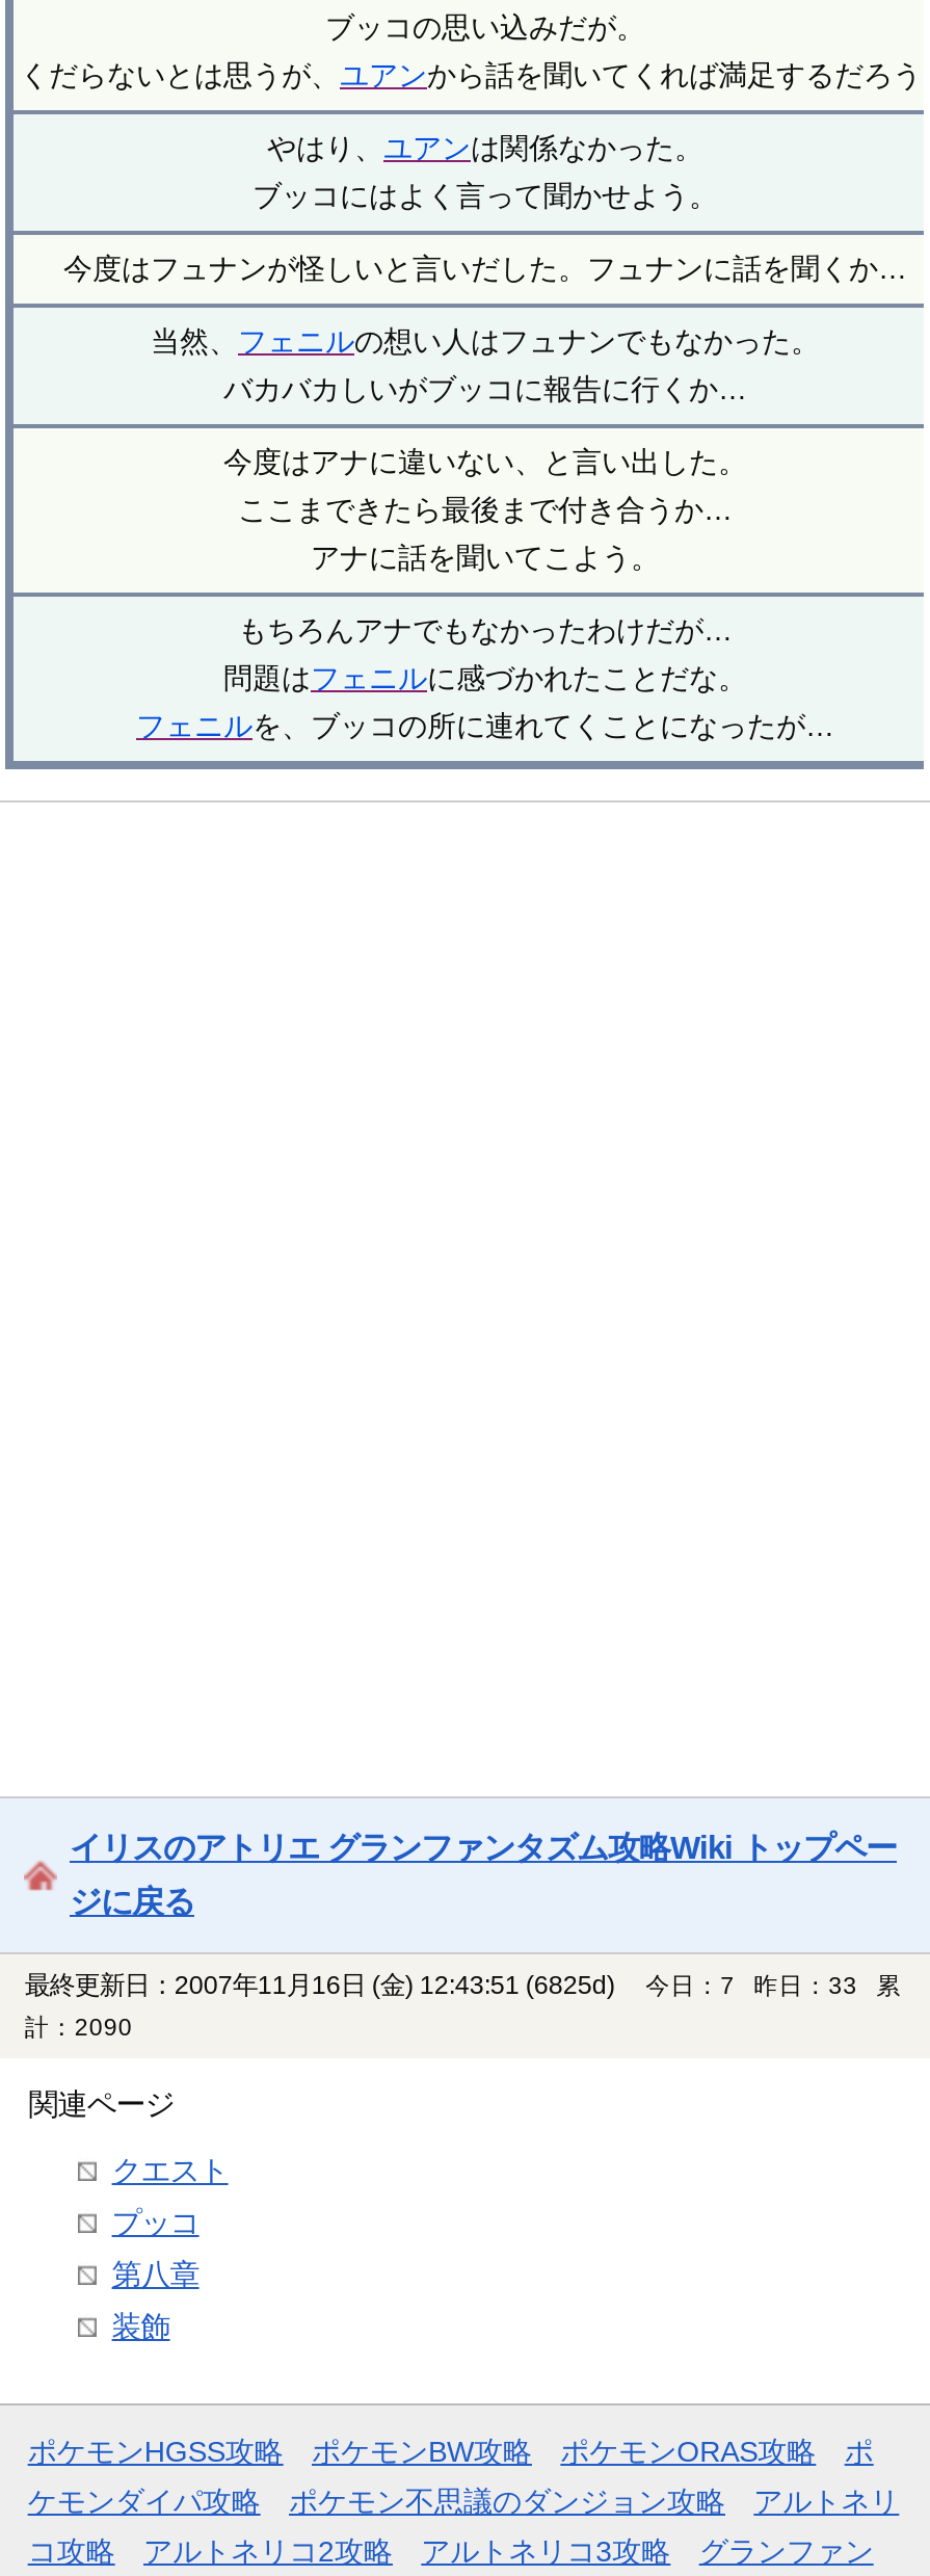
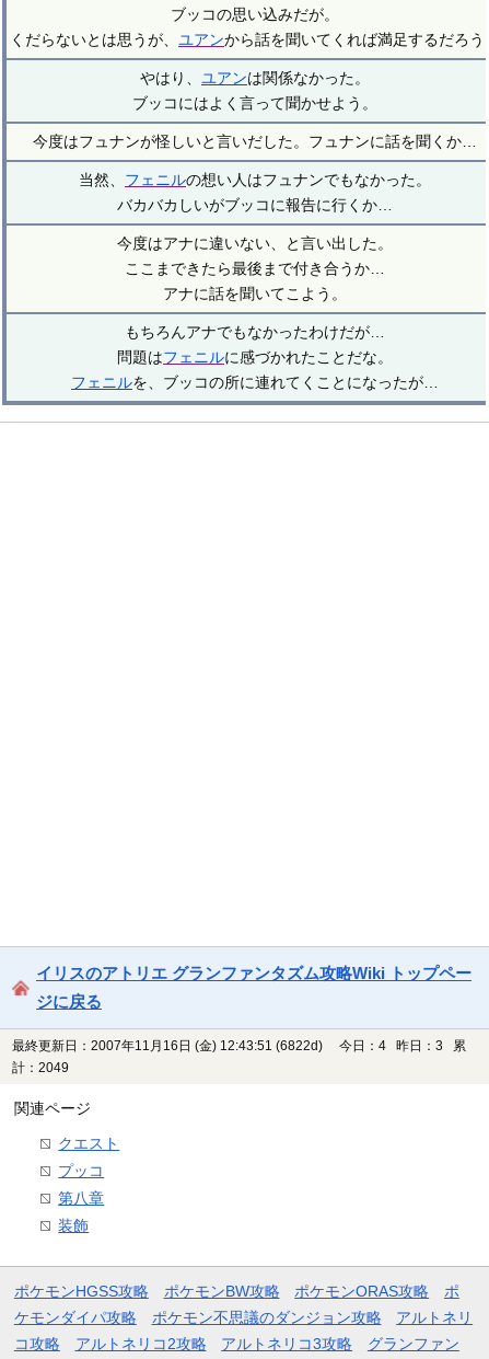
- 最終更新日：2007年11月16日 (金) 12:43:51 (6825d)
+ 最終更新日：2007年11月16日 (金) 12:43:51 (6822d)

- 今日：7 昨日：33 累
+ 今日：4 昨日：3 累

- 計：2090
+ 計：2049
